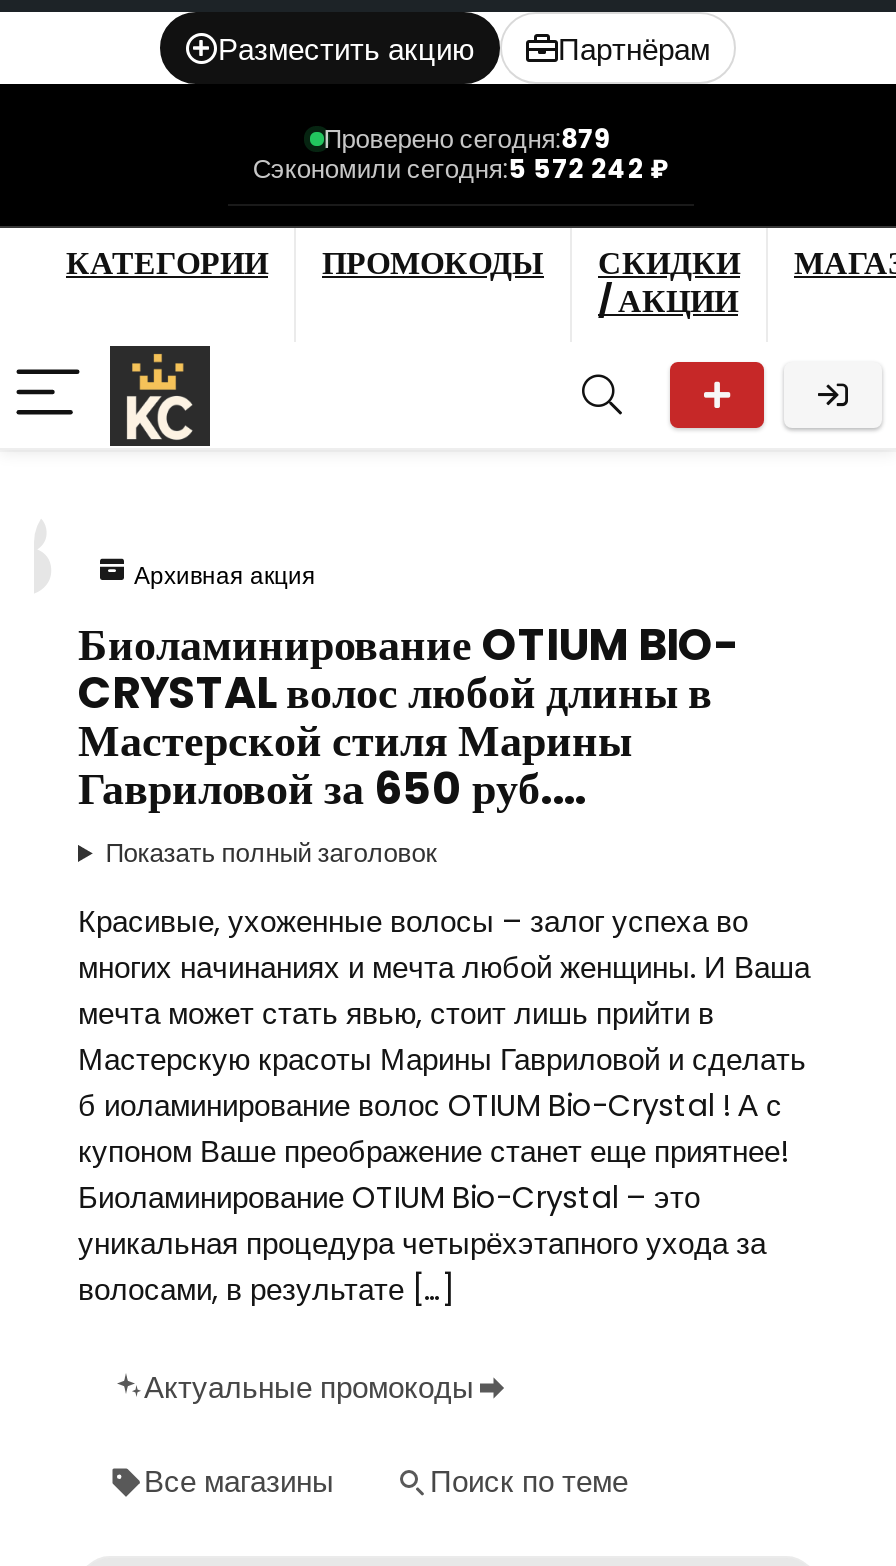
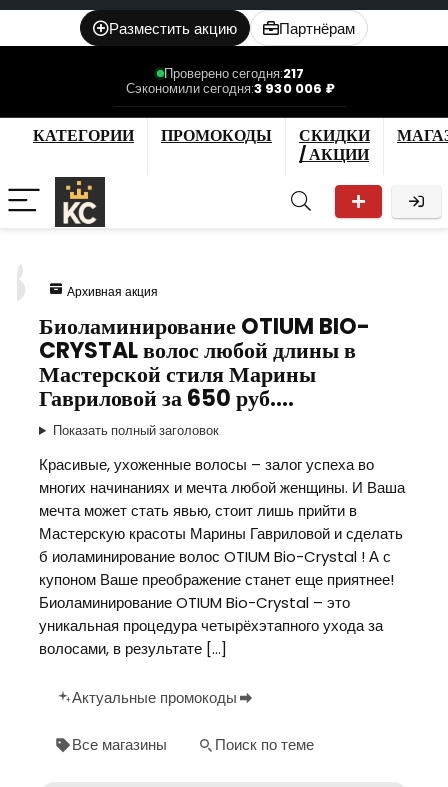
- Проверено сегодня:879
+ Проверено сегодня:217

- Сэкономили сегодня:5 572 242 ₽
+ Сэкономили сегодня:3 930 006 ₽
